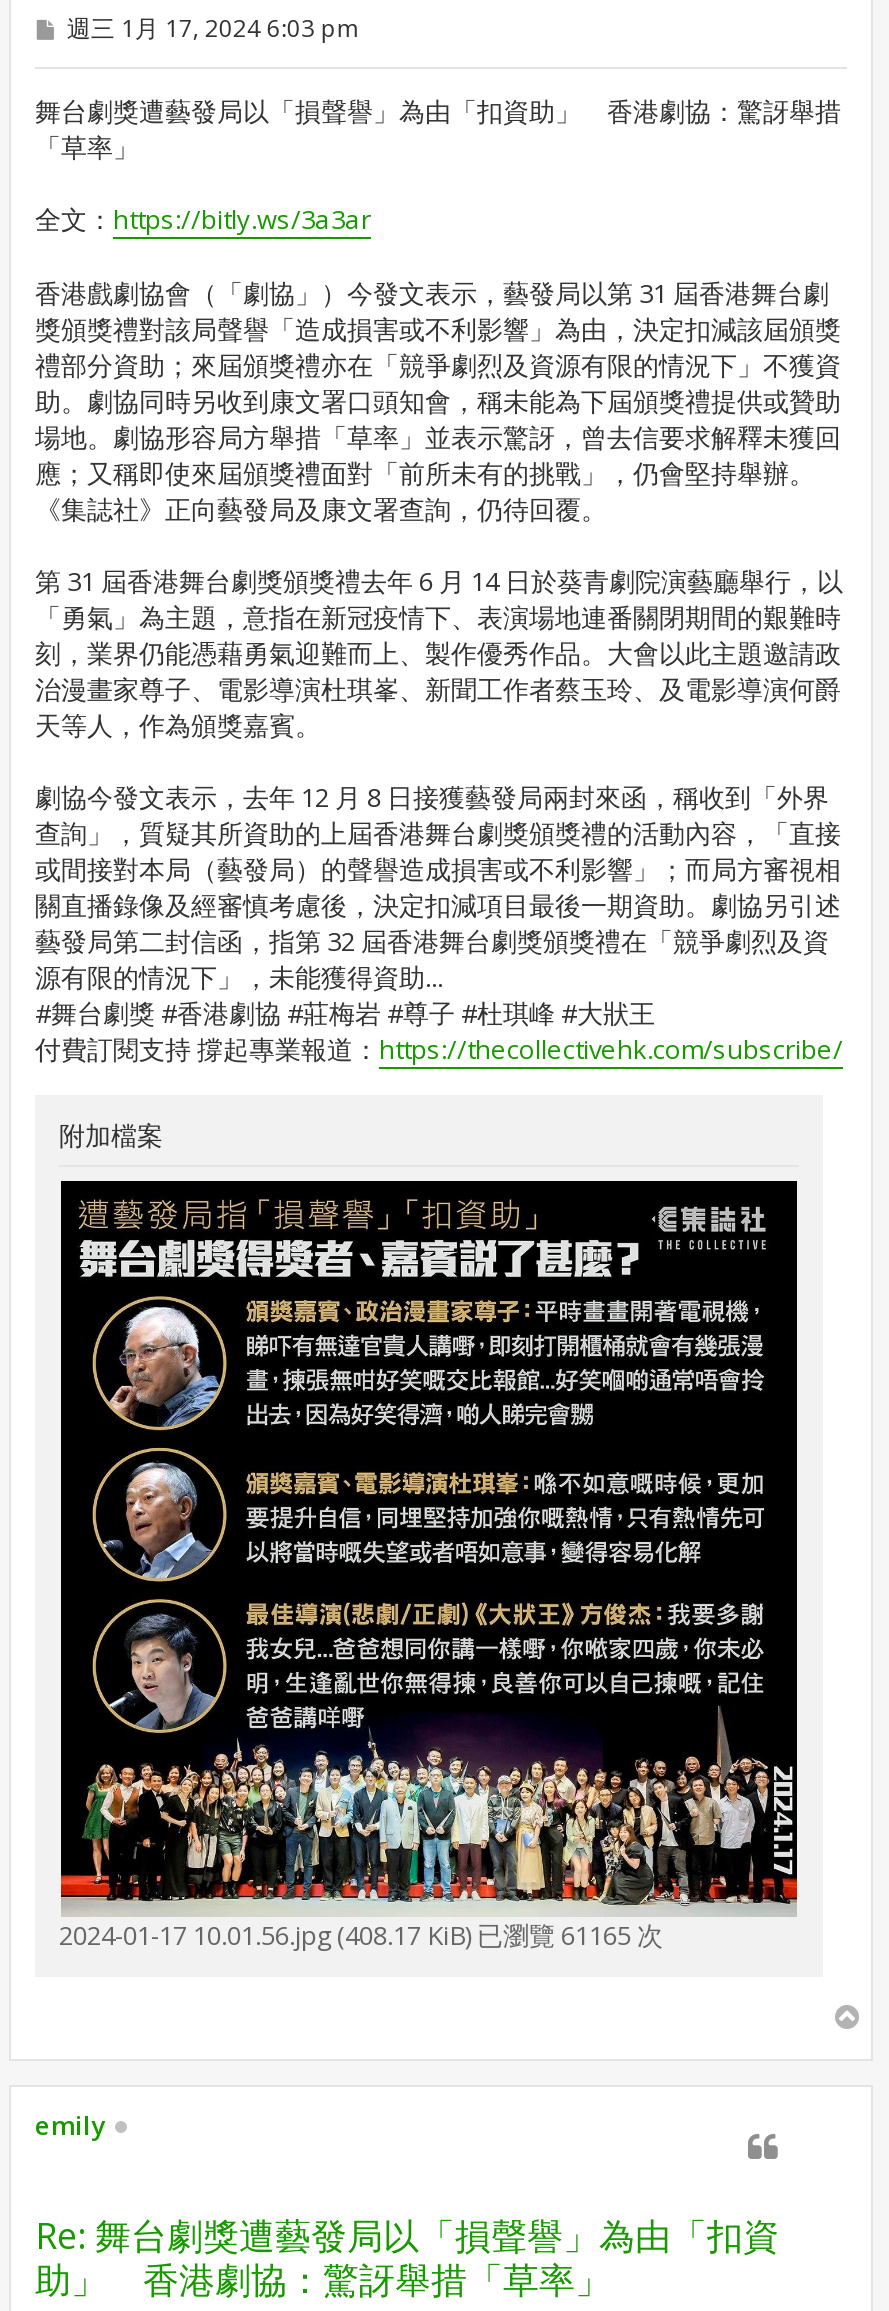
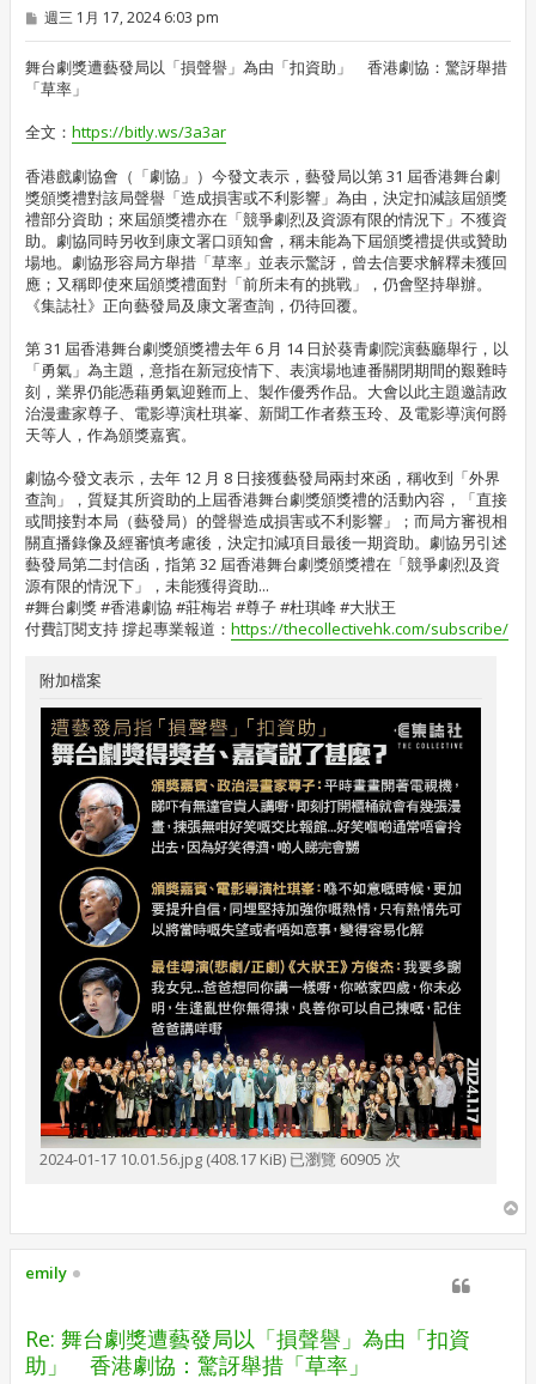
- 2024-01-17 10.01.56.jpg (408.17 KiB) 已瀏覽 61165 次
+ 2024-01-17 10.01.56.jpg (408.17 KiB) 已瀏覽 60905 次
